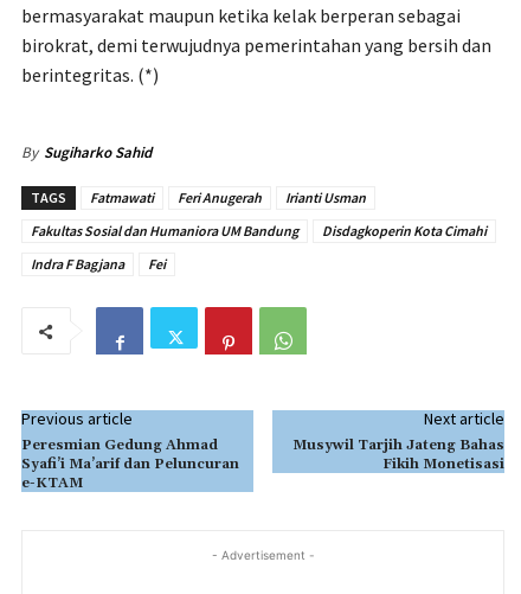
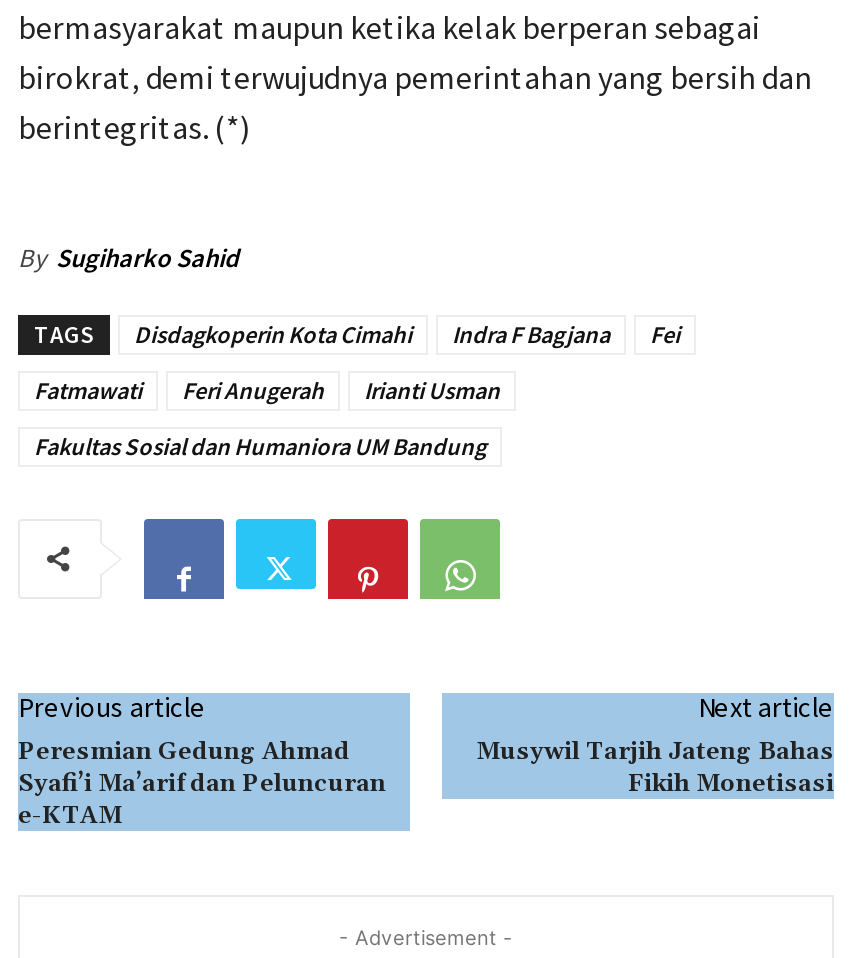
moved down: Fatmawati | Feri Anugerah | Irianti Usman | Fakultas Sosial dan Humaniora UM Bandung

moved up: Disdagkoperin Kota Cimahi | Indra F Bagjana | Fei
